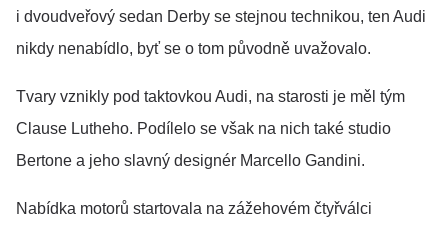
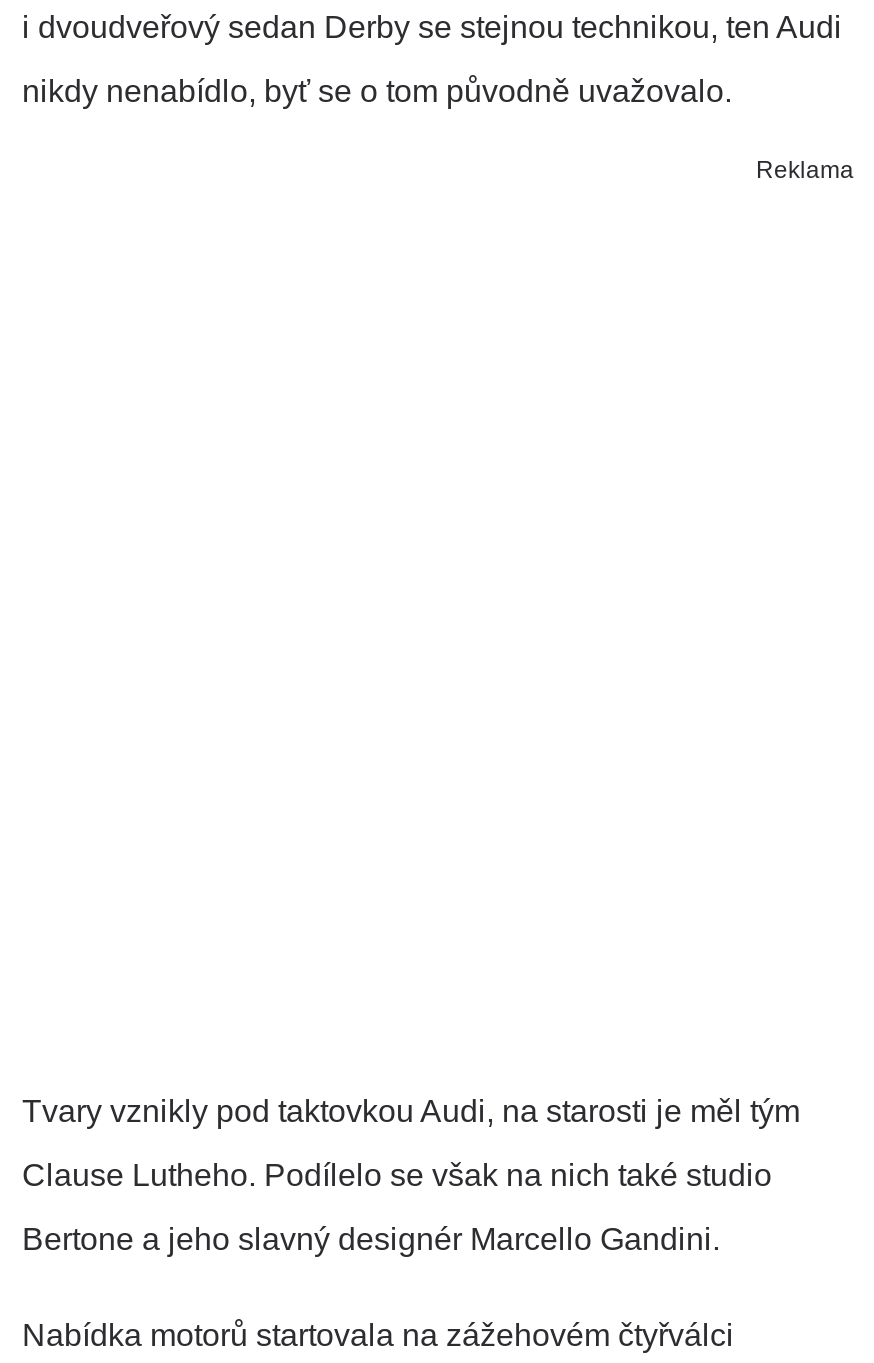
+ Reklama
